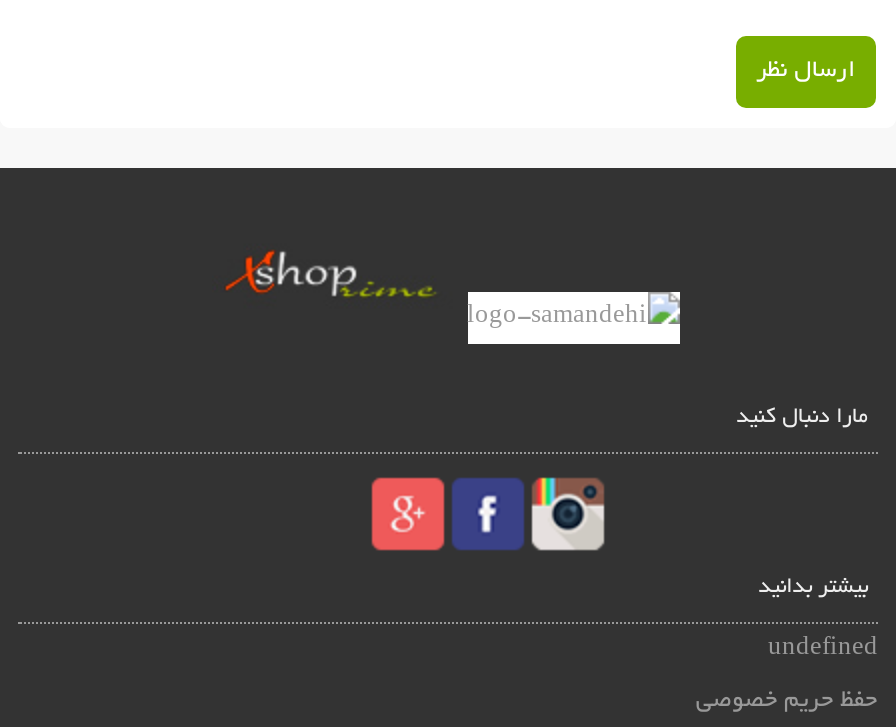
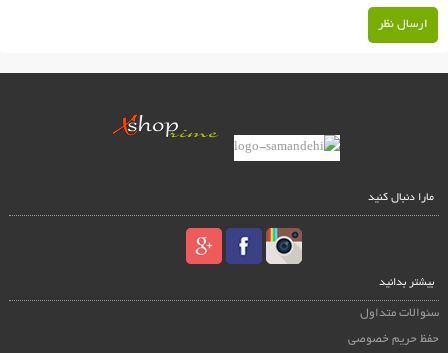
- undefined
+ سئوالات متداول
